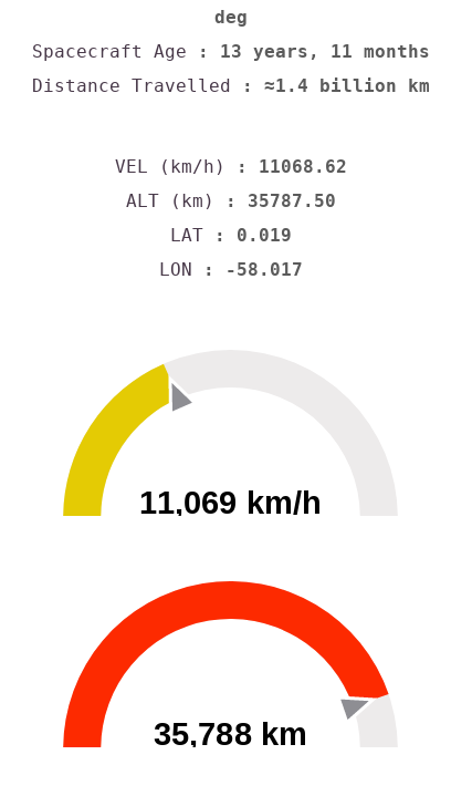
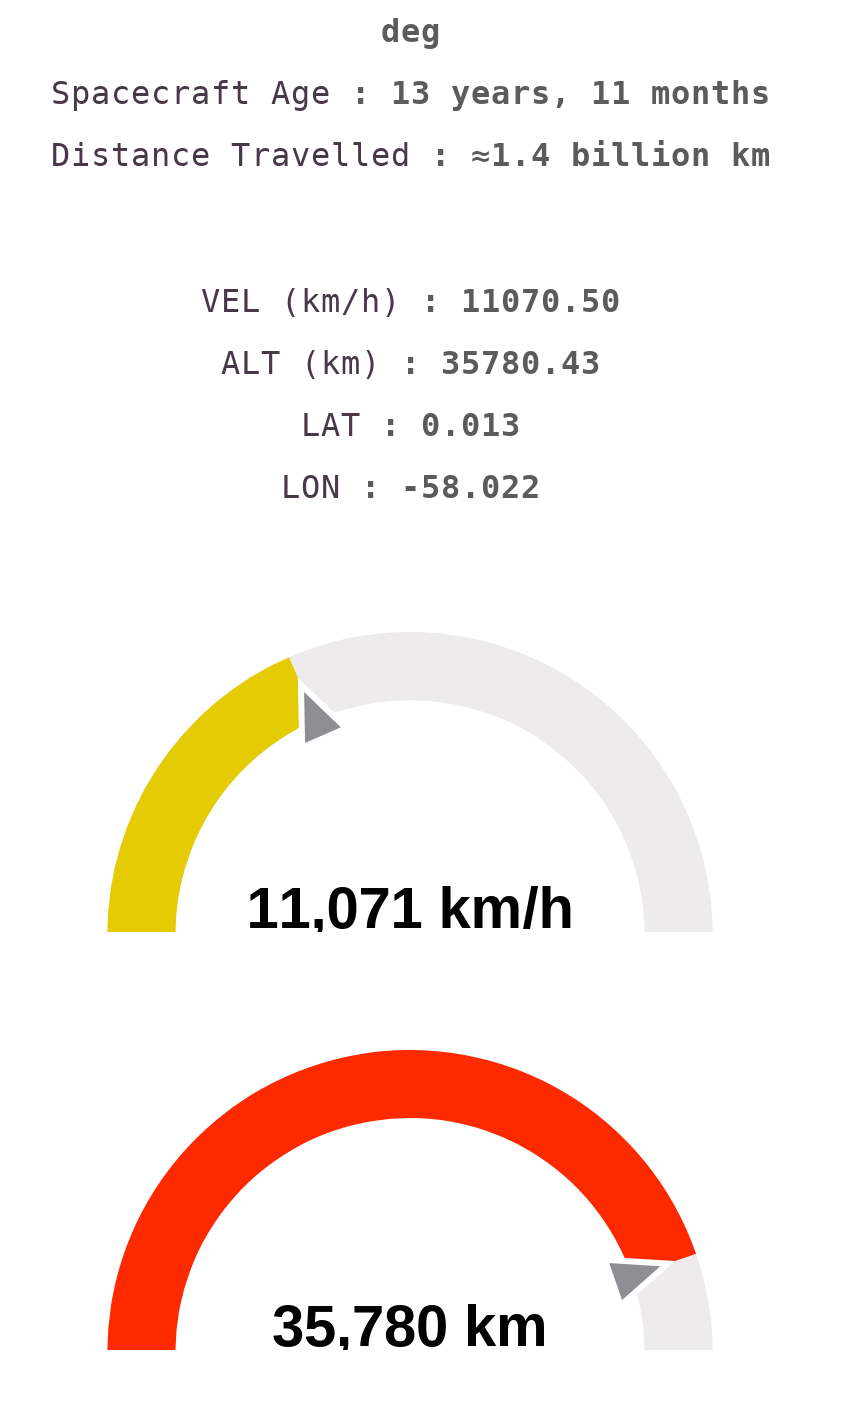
- VEL (km/h): 11068.62
+ VEL (km/h): 11070.50

- ALT (km): 35787.50
+ ALT (km): 35780.43

- LAT: 0.019
+ LAT: 0.013

- LON: -58.017
+ LON: -58.022

- 11,069 km/h
+ 11,071 km/h

- 35,788 km
+ 35,780 km
